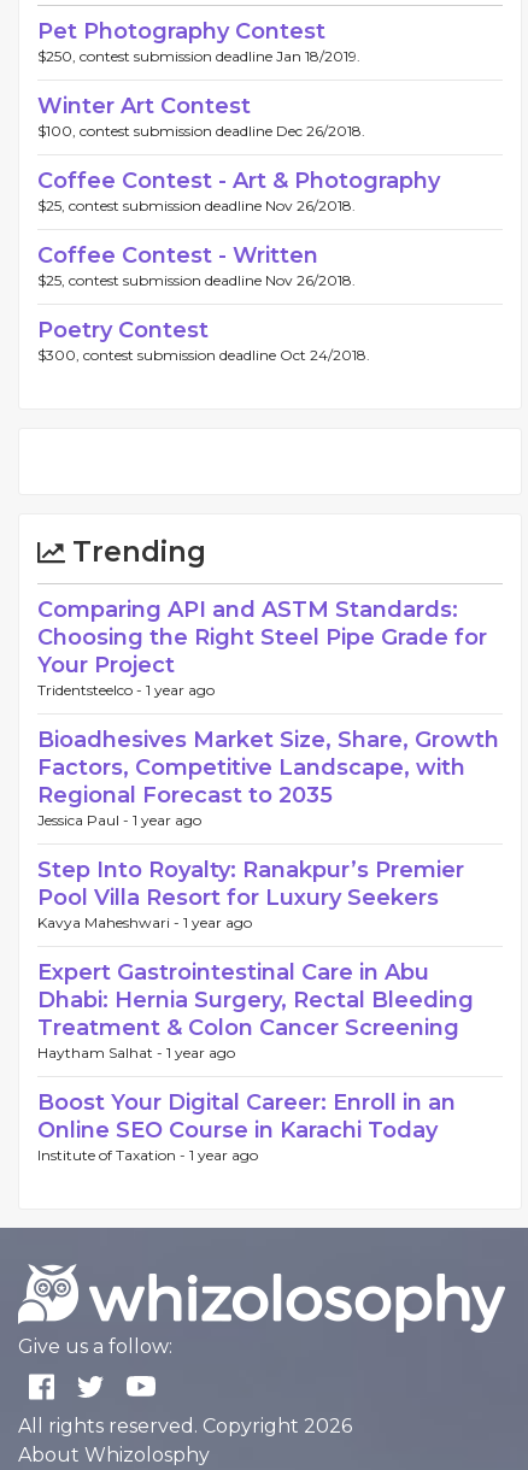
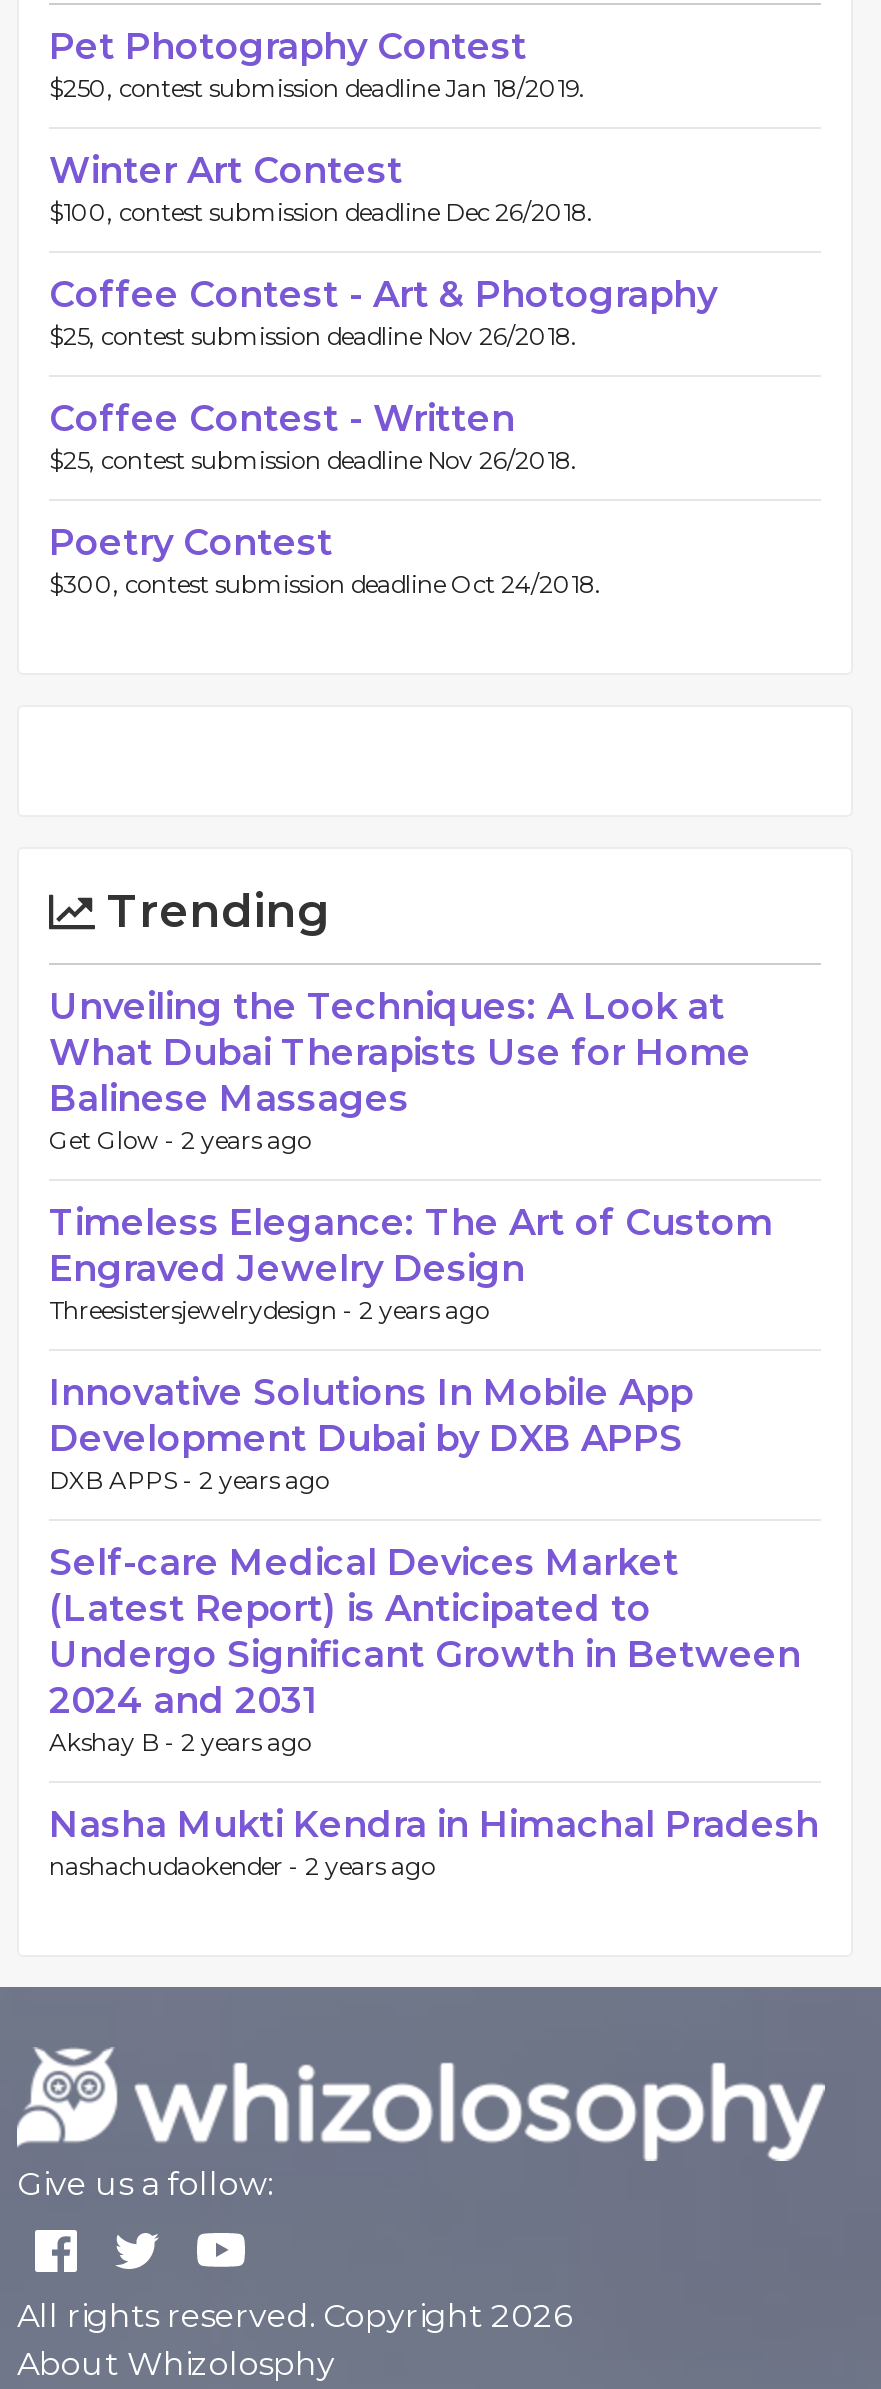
- Comparing API and ASTM Standards:
- Choosing the Right Steel Pipe Grade for
- Your Project
- Tridentsteelco - 1 year ago
+ Unveiling the Techniques: A Look at
+ What Dubai Therapists Use for Home
+ Balinese Massages
+ Get Glow - 2 years ago

- Bioadhesives Market Size, Share, Growth
- Factors, Competitive Landscape, with
- Regional Forecast to 2035
- Jessica Paul - 1 year ago
+ Timeless Elegance: The Art of Custom
+ Engraved Jewelry Design
+ Threesistersjewelrydesign - 2 years ago

- Step Into Royalty: Ranakpur’s Premier
- Pool Villa Resort for Luxury Seekers
- Kavya Maheshwari - 1 year ago
+ Innovative Solutions In Mobile App
+ Development Dubai by DXB APPS
+ DXB APPS - 2 years ago

- Expert Gastrointestinal Care in Abu
- Dhabi: Hernia Surgery, Rectal Bleeding
- Treatment & Colon Cancer Screening
- Haytham Salhat - 1 year ago
+ Self-care Medical Devices Market
+ (Latest Report) is Anticipated to
+ Undergo Significant Growth in Between
+ 2024 and 2031
+ Akshay B - 2 years ago

- Boost Your Digital Career: Enroll in an
- Online SEO Course in Karachi Today
- Institute of Taxation - 1 year ago
+ Nasha Mukti Kendra in Himachal Pradesh
+ nashachudaokender - 2 years ago
